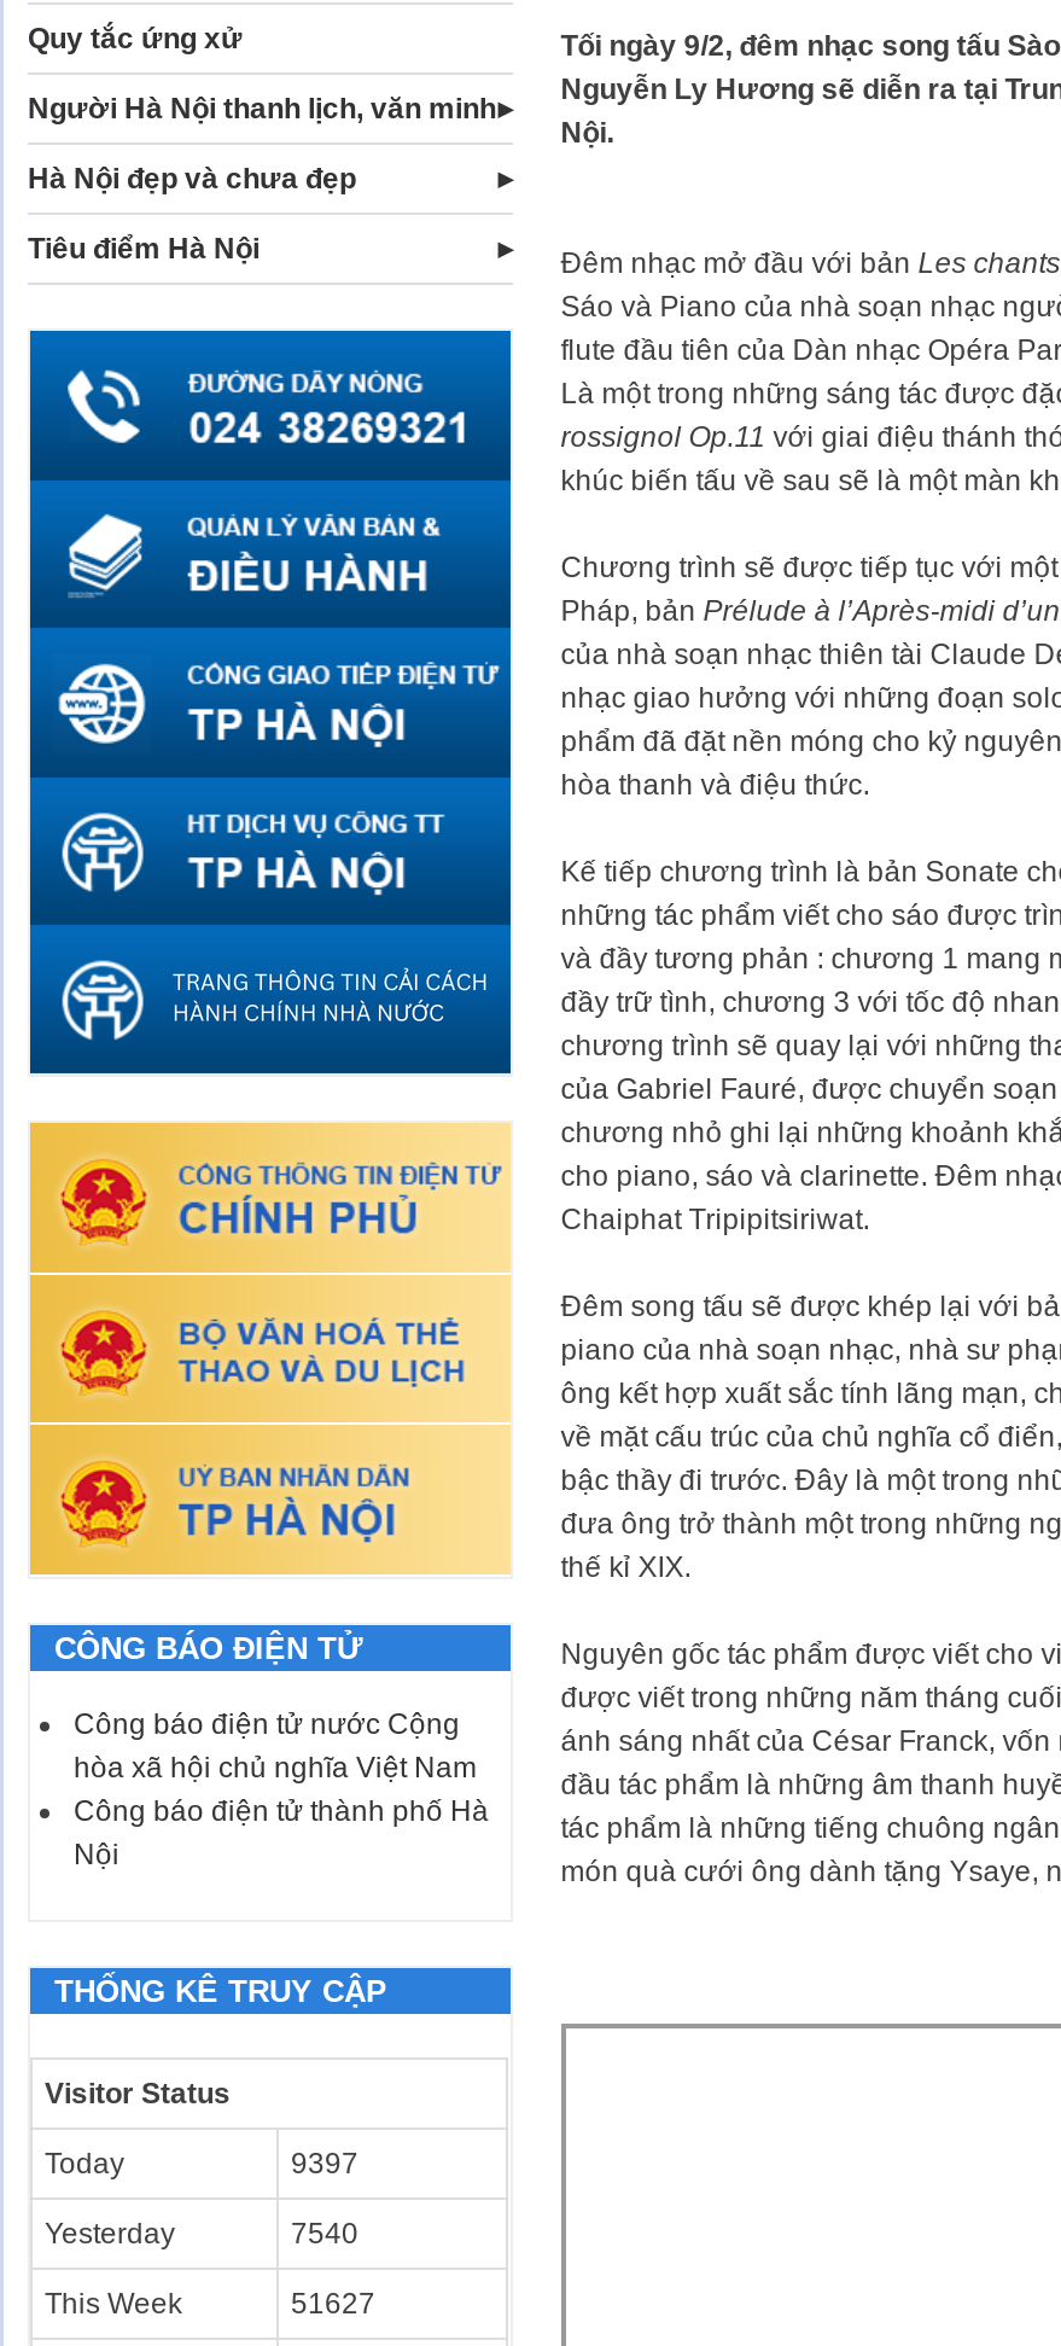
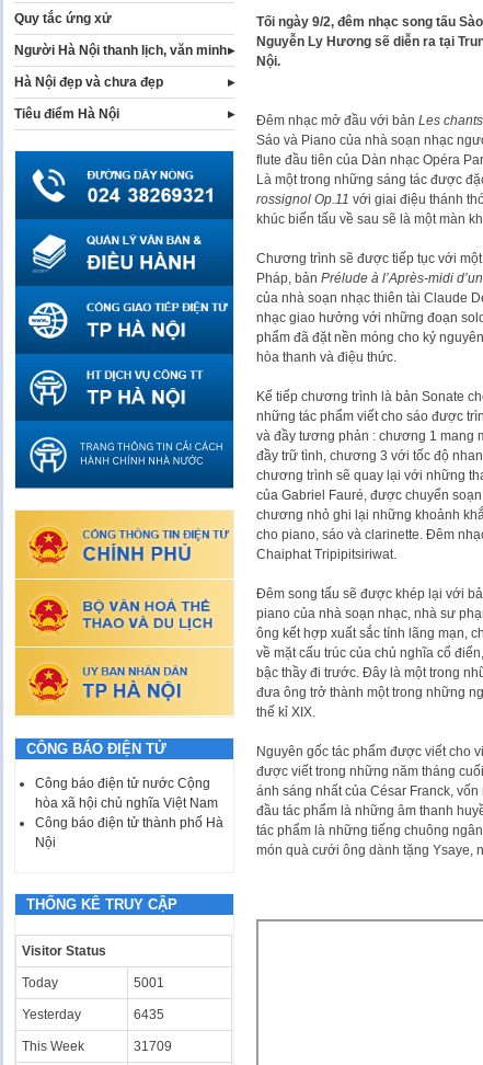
- 9397
+ 5001

- 7540
+ 6435

- 51627
+ 31709
